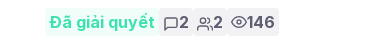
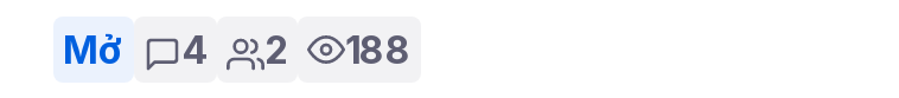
- Đã giải quyết
+ Mở
+ 4

- 2
- 146
+ 188
